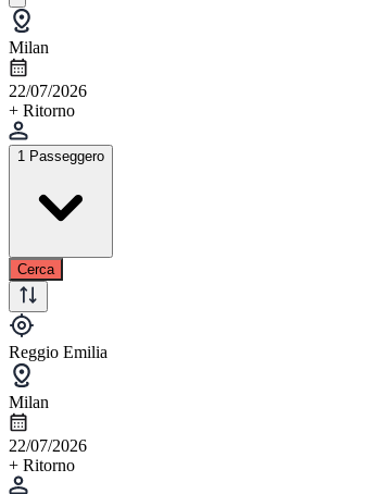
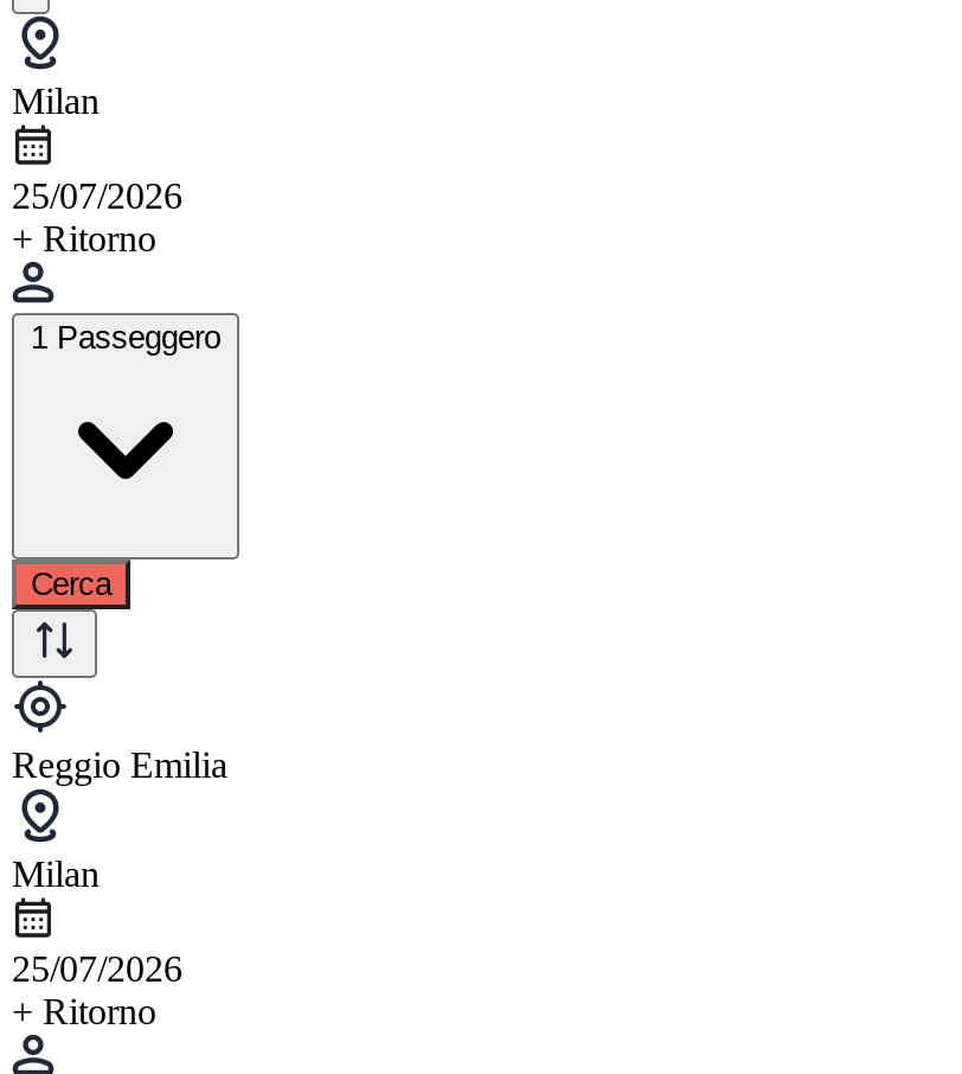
- 22/07/2026
+ 25/07/2026

- 22/07/2026
+ 25/07/2026
